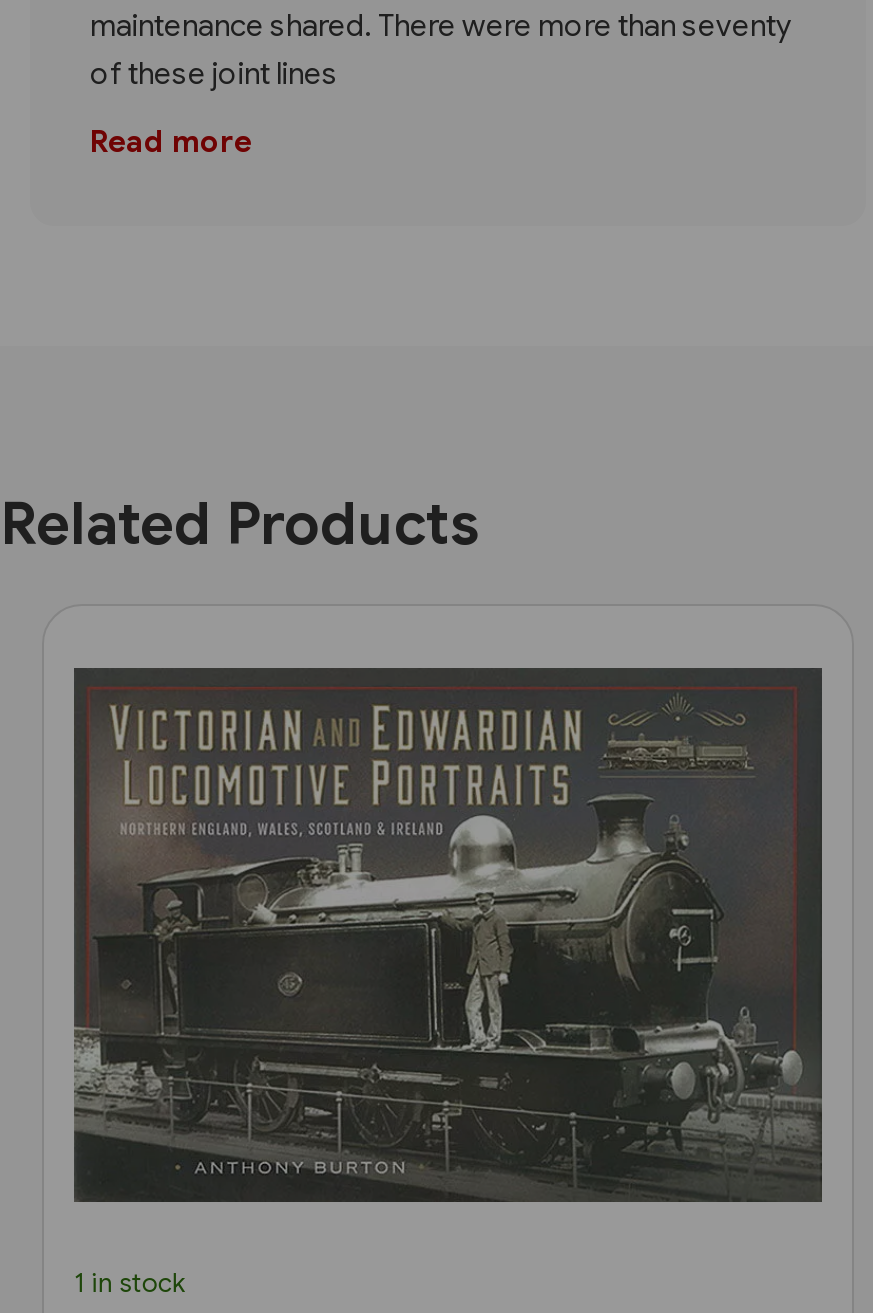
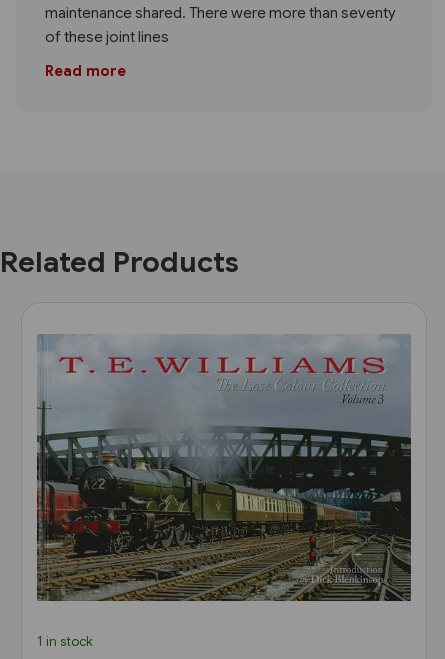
- [image]
+ [image]
